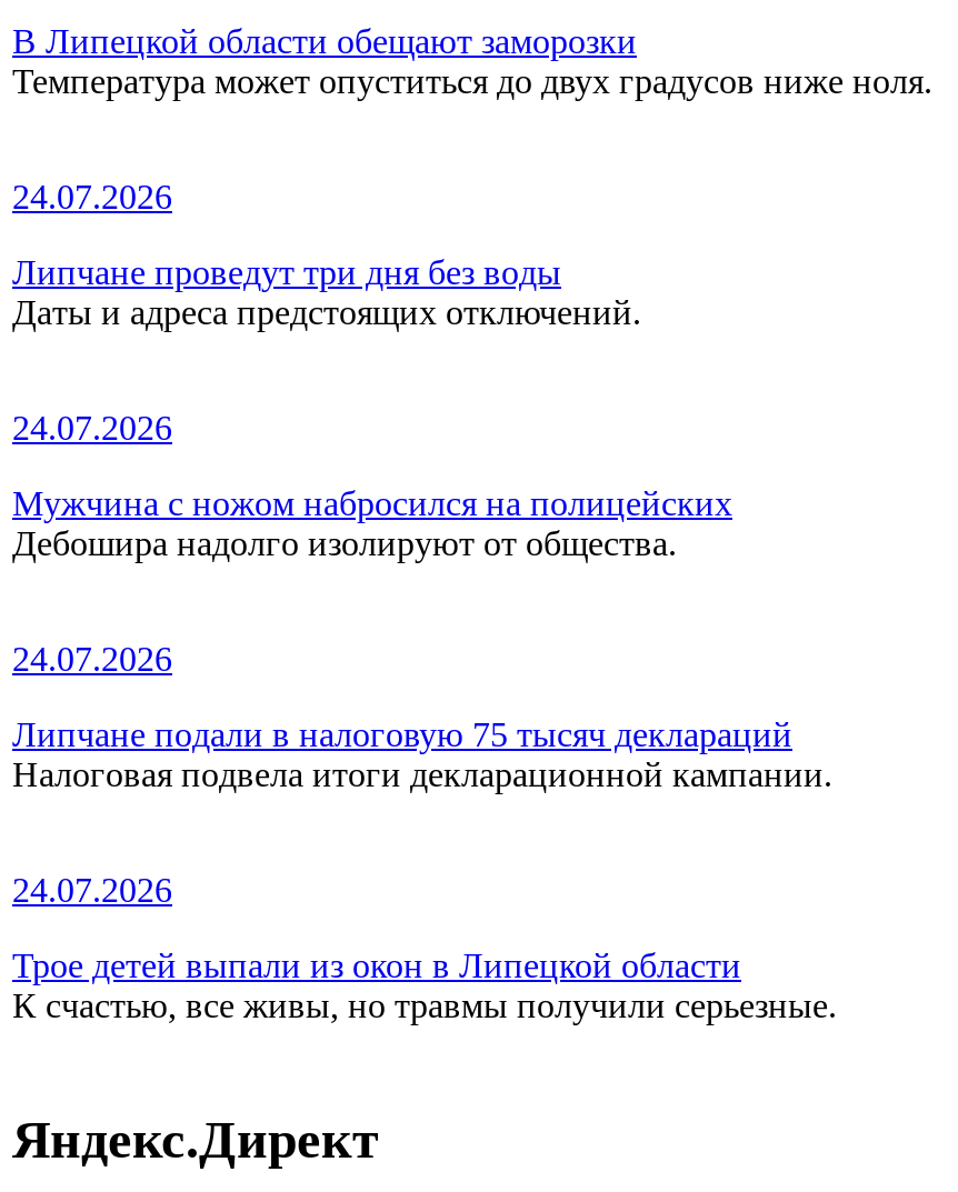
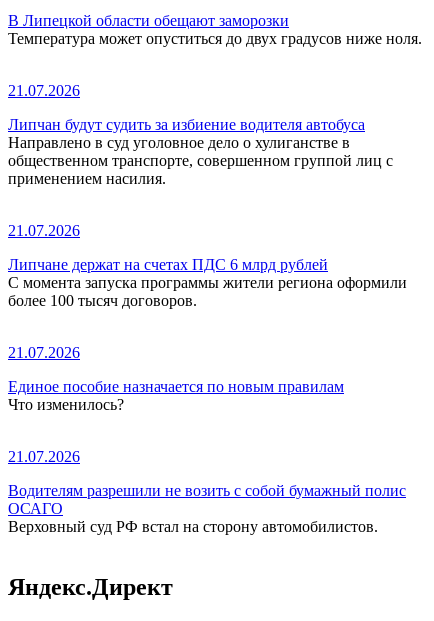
- 24.07.2026
+ 21.07.2026

- Липчане проведут три дня без воды
- Даты и адреса предстоящих отключений.
+ Липчан будут судить за избиение водителя автобуса
+ Направлено в суд уголовное дело о хулиганстве в
+ общественном транспорте, совершенном группой лиц с
+ применением насилия.

- 24.07.2026
+ 21.07.2026

- Мужчина с ножом набросился на полицейских
- Дебошира надолго изолируют от общества.
+ Липчане держат на счетах ПДС 6 млрд рублей
+ С момента запуска программы жители региона оформили
+ более 100 тысяч договоров.

- 24.07.2026
+ 21.07.2026

- Липчане подали в налоговую 75 тысяч деклараций
- Налоговая подвела итоги декларационной кампании.
+ Единое пособие назначается по новым правилам
+ Что изменилось?

- 24.07.2026
+ 21.07.2026

- Трое детей выпали из окон в Липецкой области
- К счастью, все живы, но травмы получили серьезные.
+ Водителям разрешили не возить с собой бумажный полис
+ ОСАГО
+ Верховный суд РФ встал на сторону автомобилистов.
